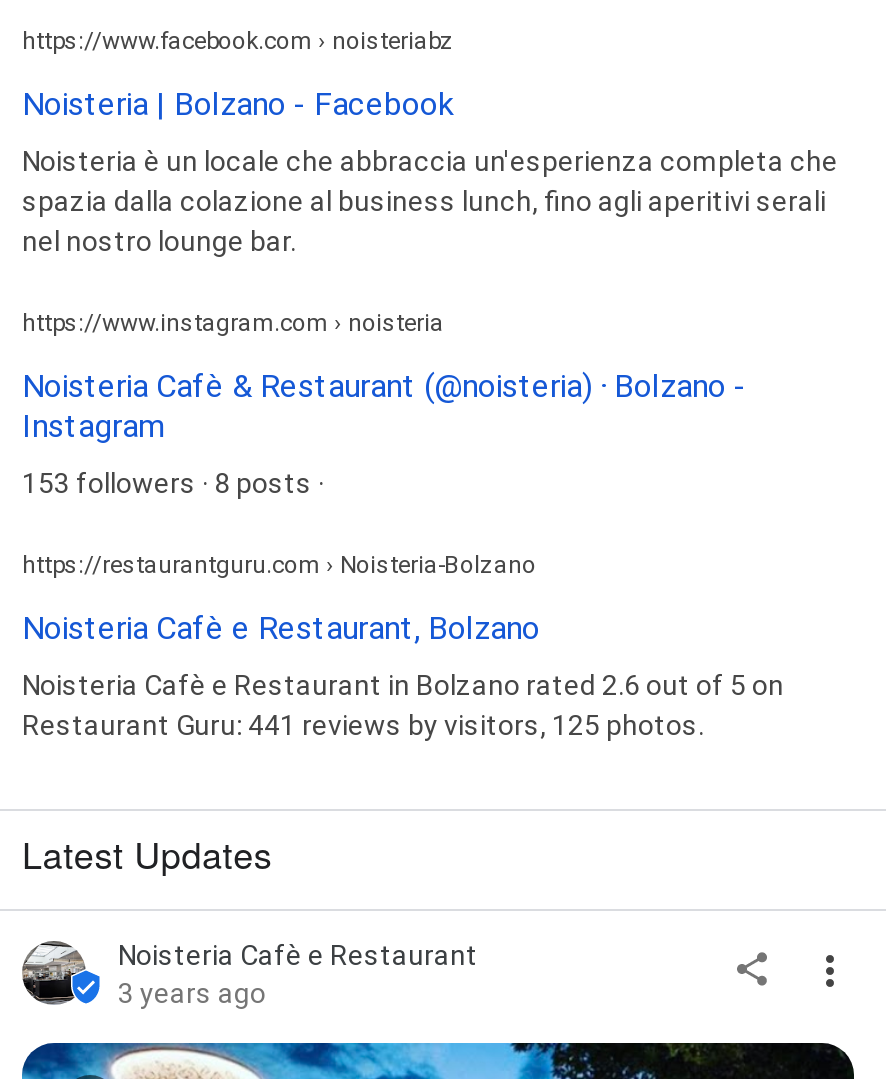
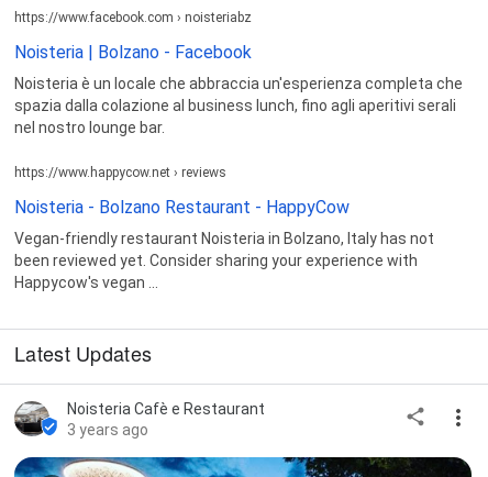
- https://www.instagram.com › noisteria
- Noisteria Cafè & Restaurant (@noisteria) · Bolzano -
- Instagram
- 153 followers · 8 posts ·
- https://restaurantguru.com › Noisteria-Bolzano
- Noisteria Cafè e Restaurant, Bolzano
- Noisteria Cafè e Restaurant in Bolzano rated 2.6 out of 5 on
- Restaurant Guru: 441 reviews by visitors, 125 photos.
+ https://www.happycow.net › reviews
+ Noisteria - Bolzano Restaurant - HappyCow
+ Vegan-friendly restaurant Noisteria in Bolzano, Italy has not
+ been reviewed yet. Consider sharing your experience with
+ Happycow's vegan ...
